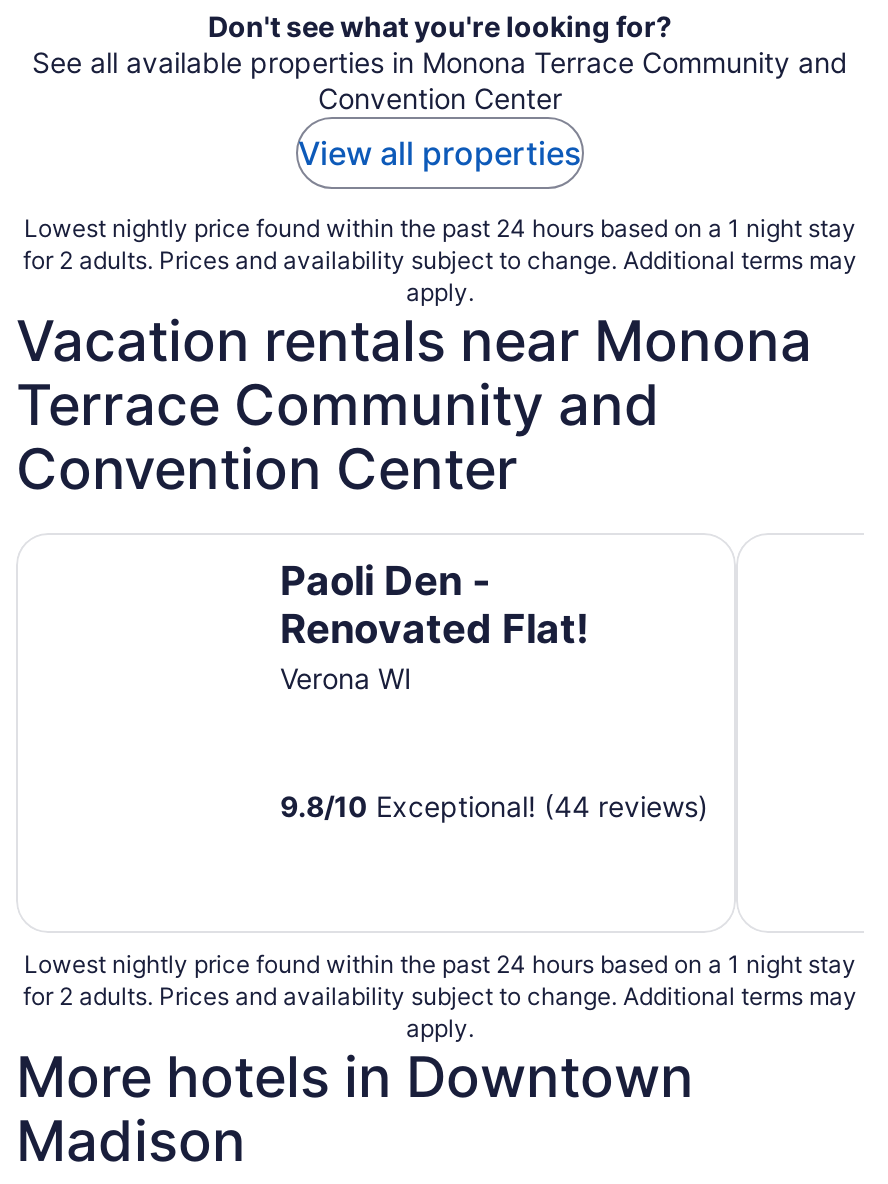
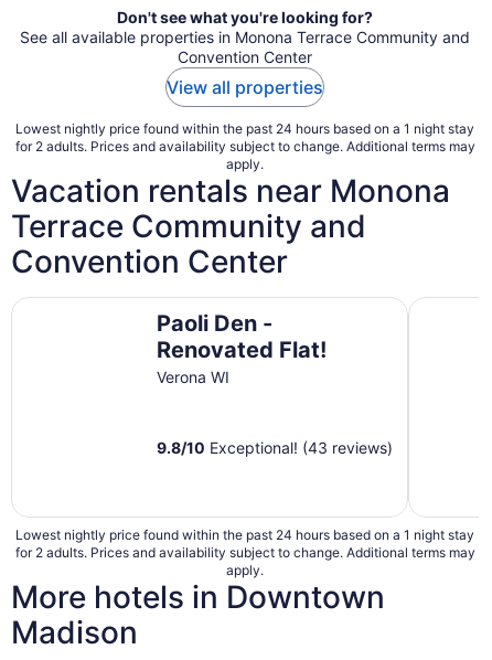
- 9.8/10 Exceptional! (44 reviews)
+ 9.8/10 Exceptional! (43 reviews)
